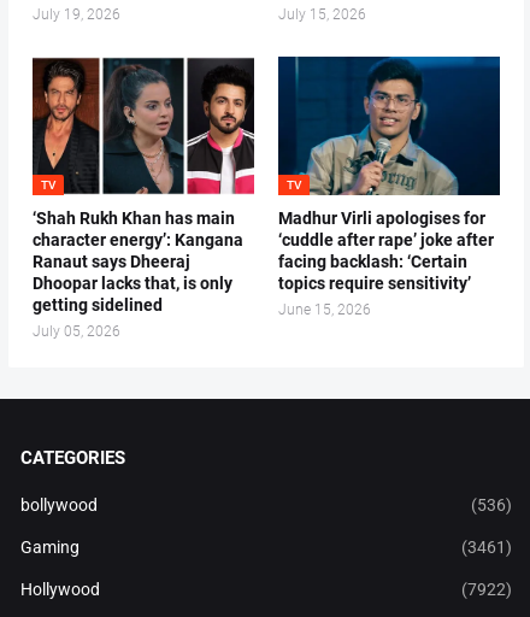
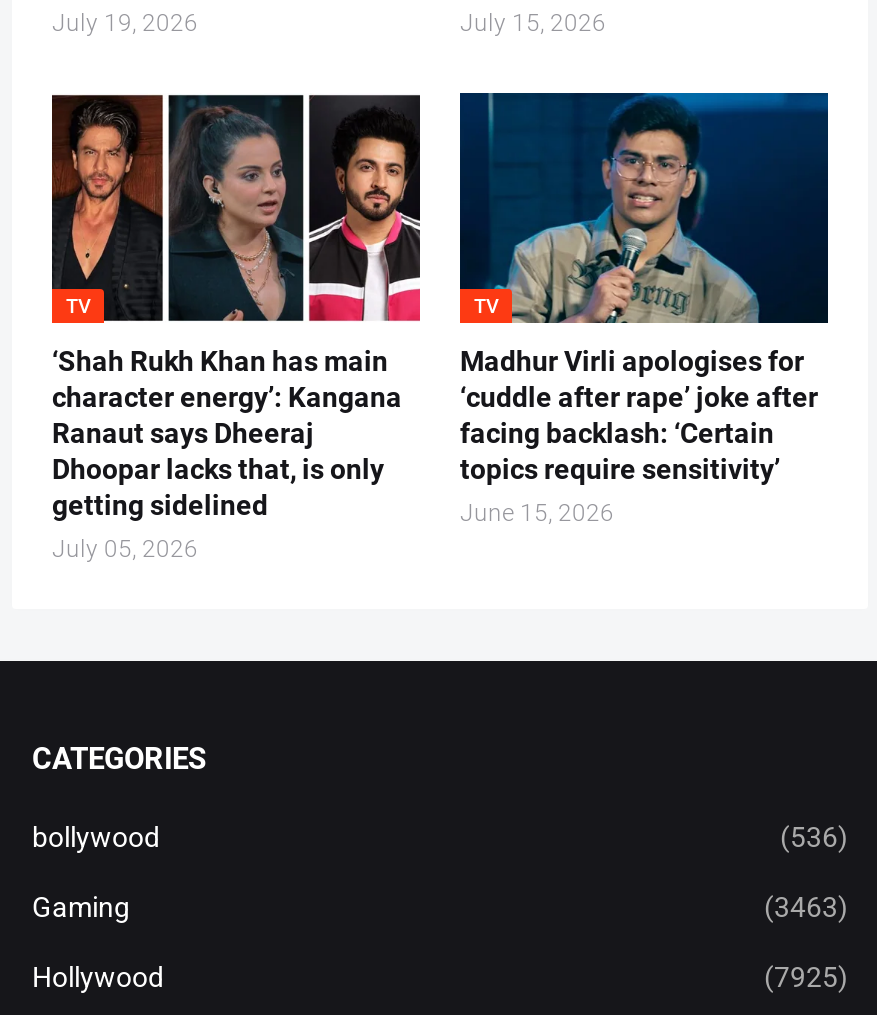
- (3461)
+ (3463)

- (7922)
+ (7925)
